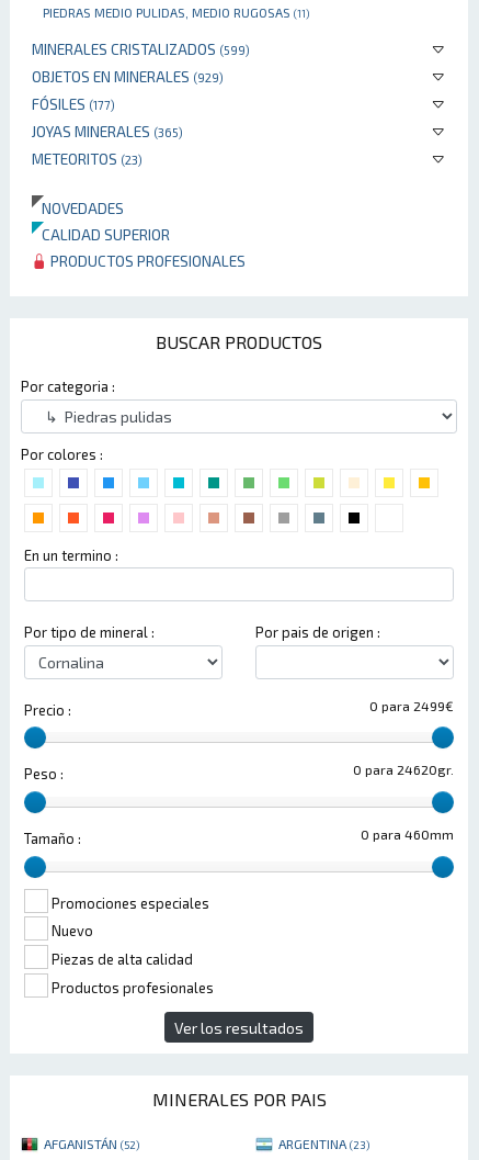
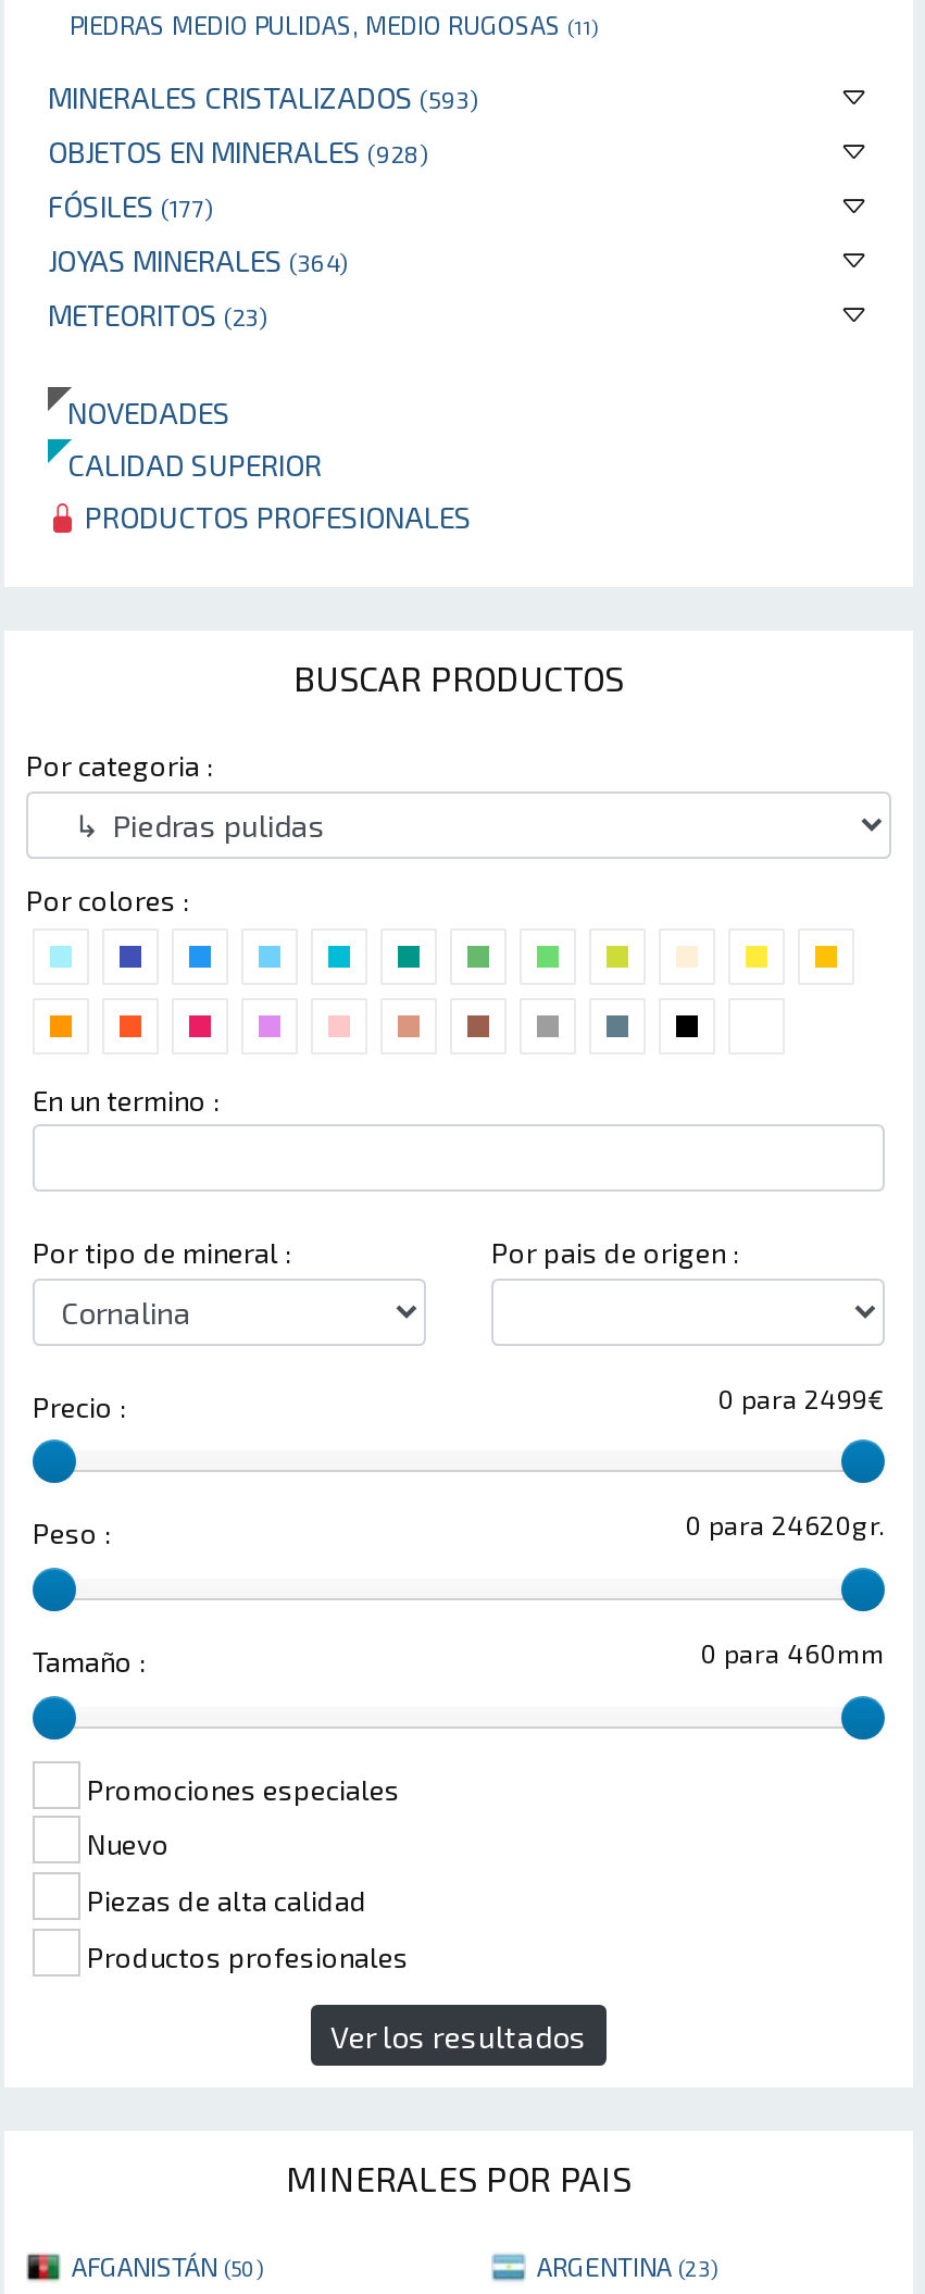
- MINERALES CRISTALIZADOS (599)
+ MINERALES CRISTALIZADOS (593)

- OBJETOS EN MINERALES (929)
+ OBJETOS EN MINERALES (928)

- JOYAS MINERALES (365)
+ JOYAS MINERALES (364)

- AFGANISTÁN (52)
+ AFGANISTÁN (50)
